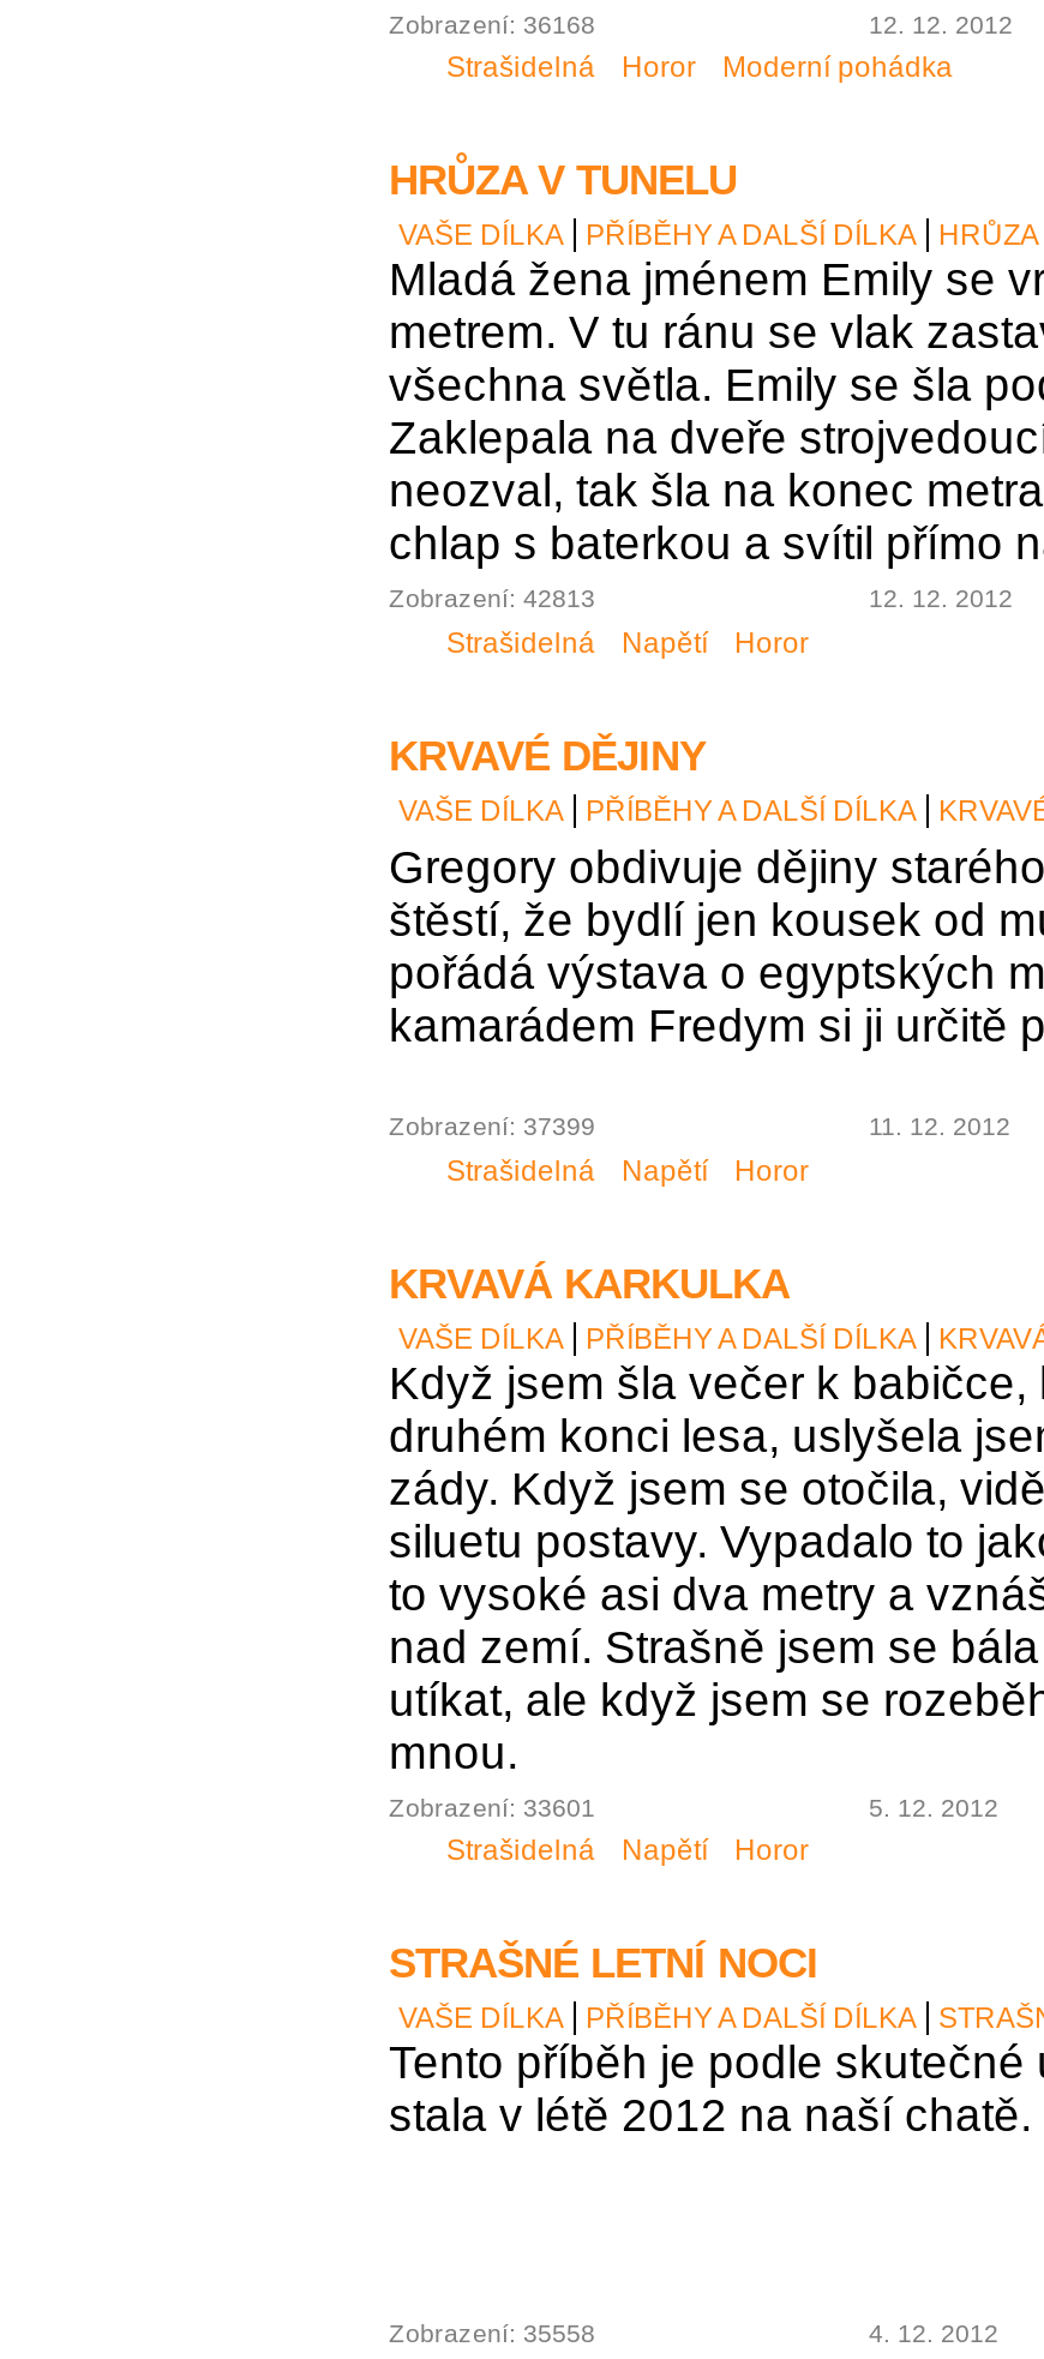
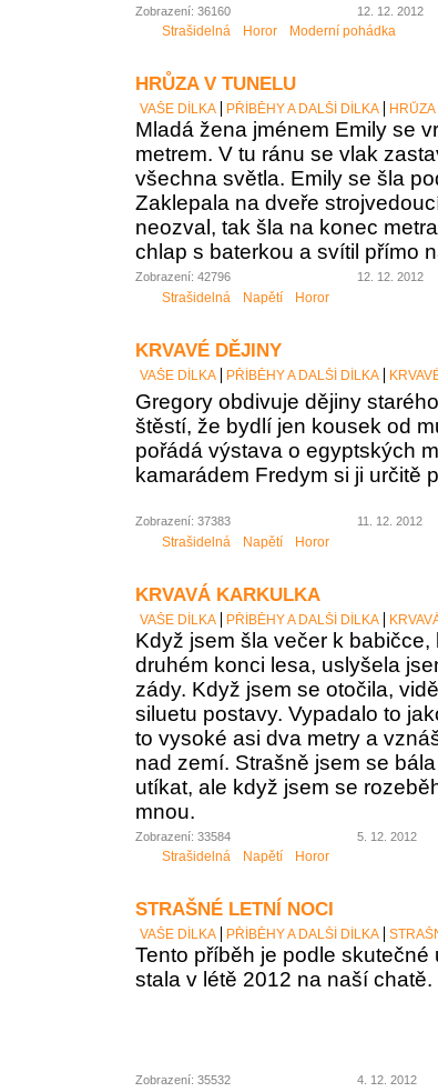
- Zobrazení: 36168
+ Zobrazení: 36160

- Zobrazení: 42813
+ Zobrazení: 42796

- Zobrazení: 37399
+ Zobrazení: 37383

- Zobrazení: 33601
+ Zobrazení: 33584

- Zobrazení: 35558
+ Zobrazení: 35532
